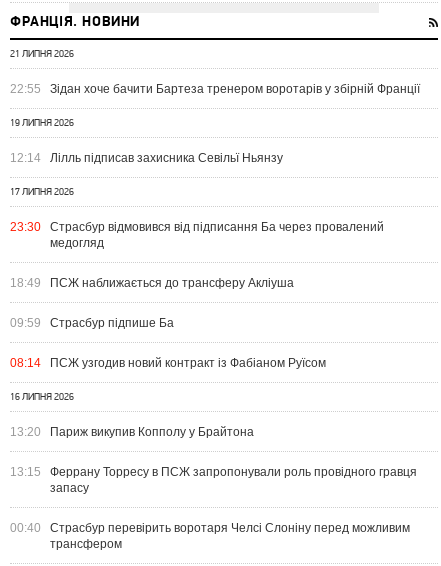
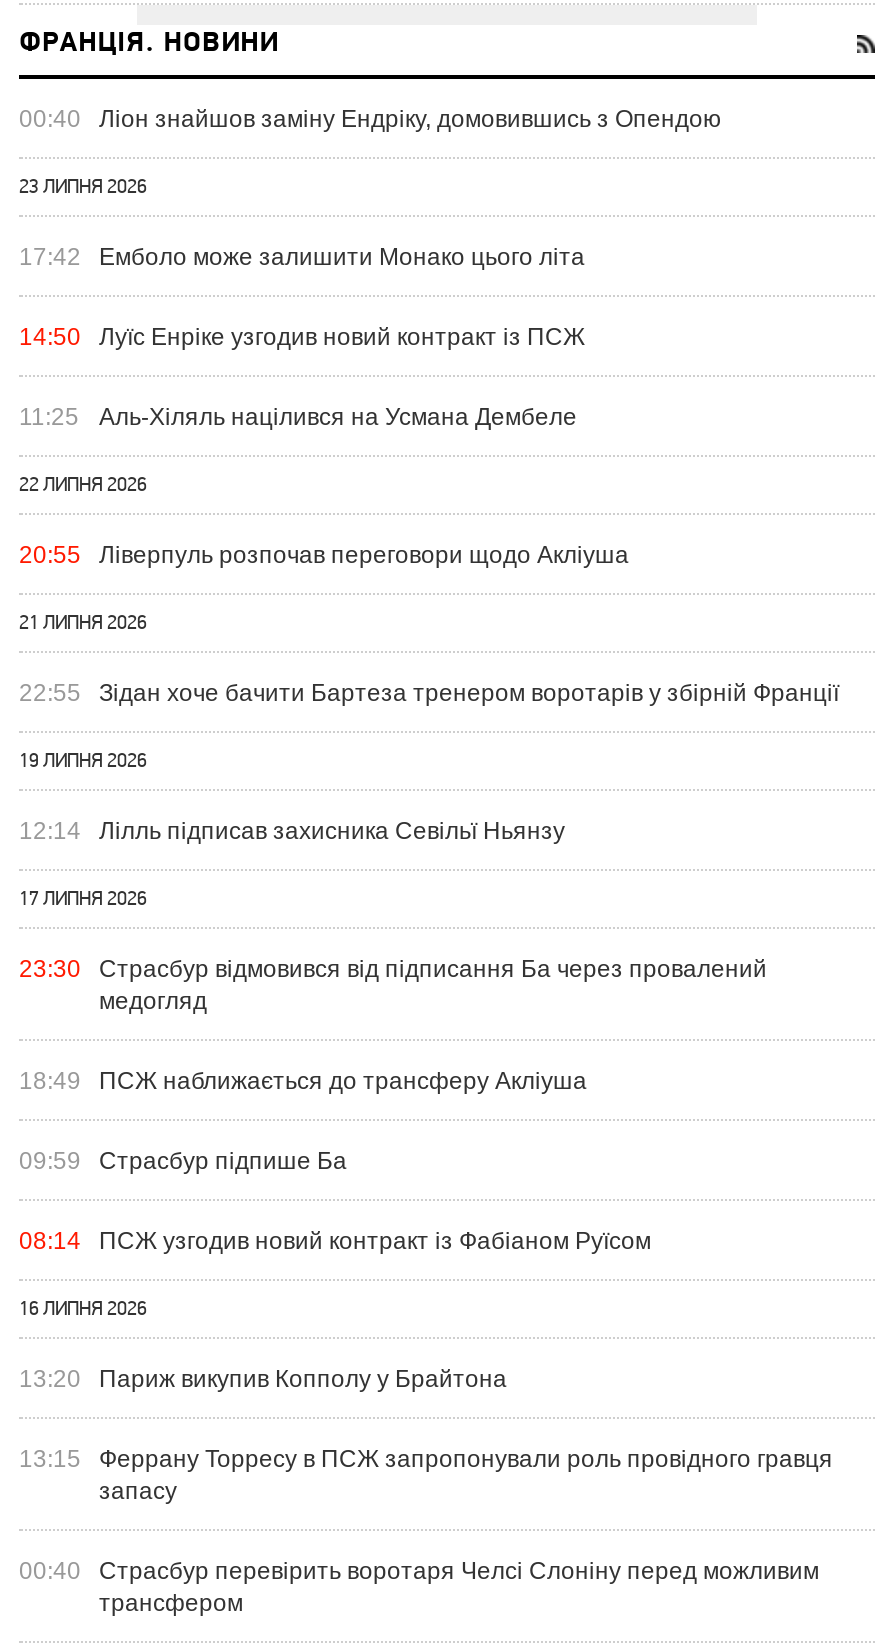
+ 00:40
+ Ліон знайшов заміну Ендріку, домовившись з Опендою
+ 23 ЛИПНЯ 2026
+ 17:42
+ Емболо може залишити Монако цього літа
+ 14:50
+ Луїс Енріке узгодив новий контракт із ПСЖ
+ 11:25
+ Аль-Хіляль націлився на Усмана Дембеле
+ 22 ЛИПНЯ 2026
+ 20:55
+ Ліверпуль розпочав переговори щодо Акліуша
